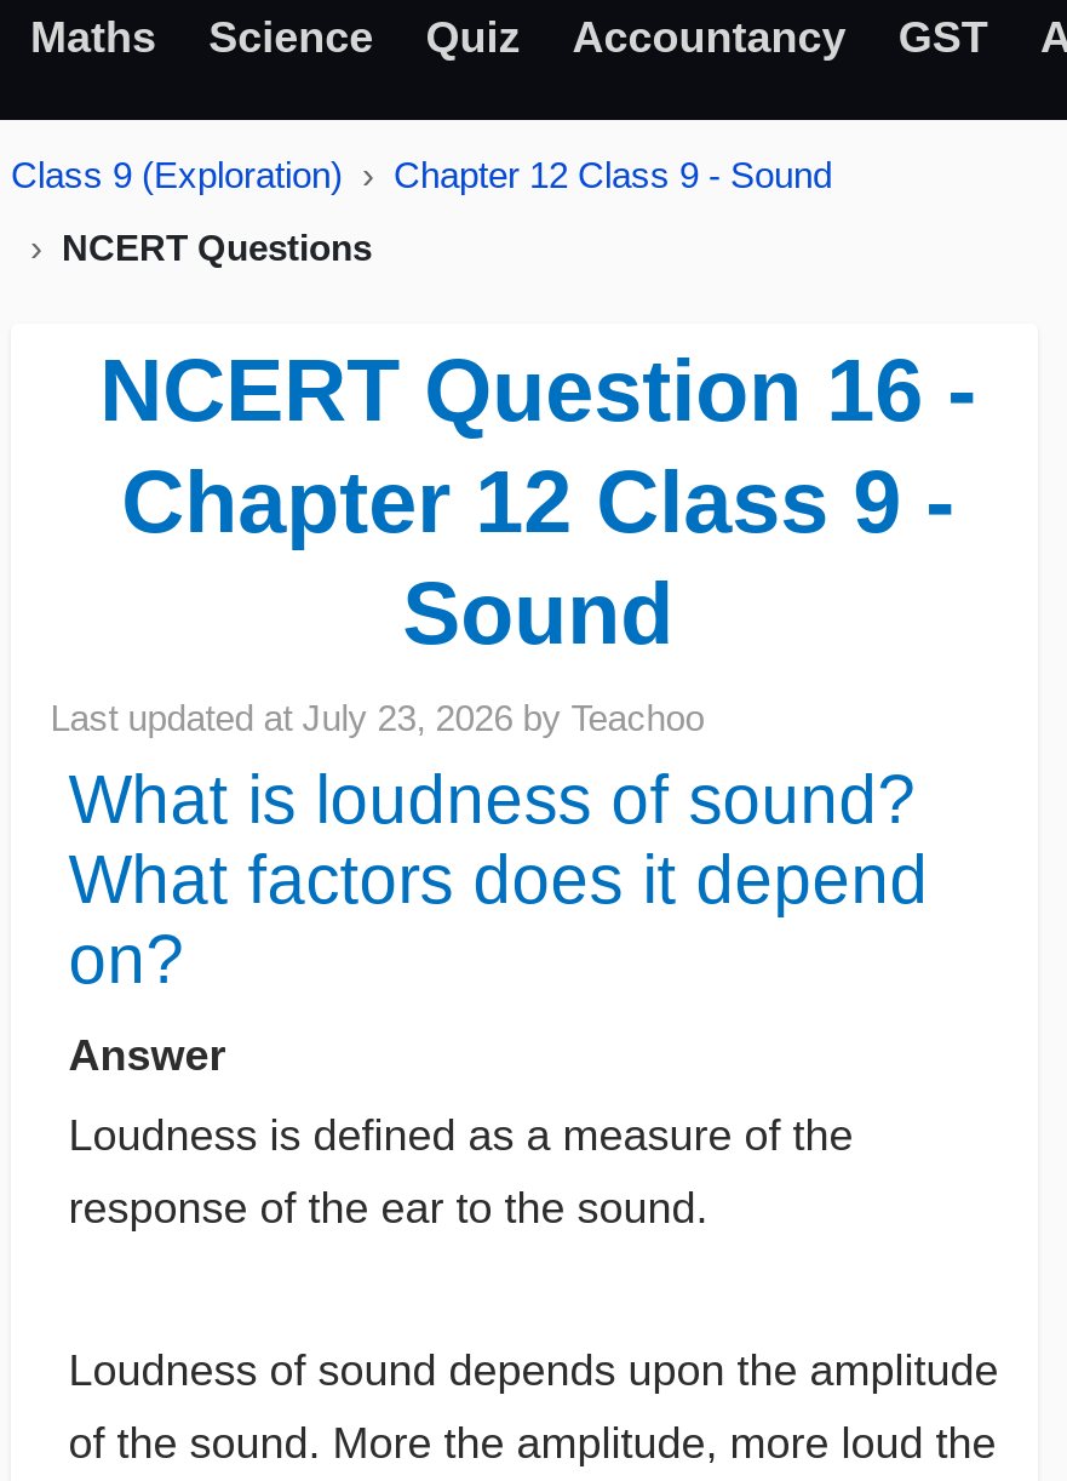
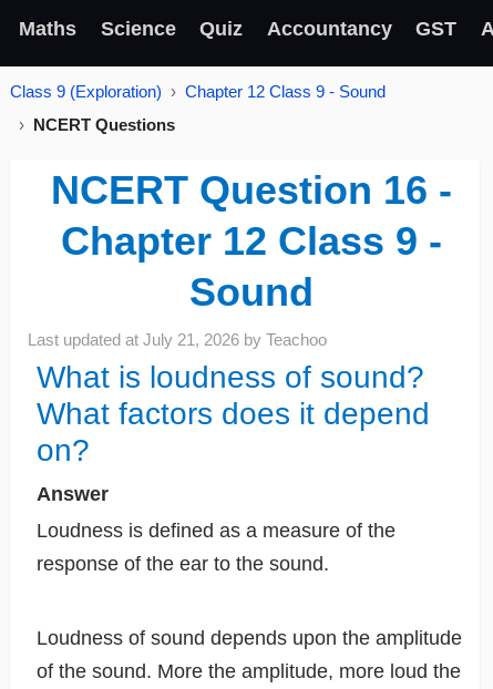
- Last updated at July 23, 2026 by Teachoo
+ Last updated at July 21, 2026 by Teachoo
